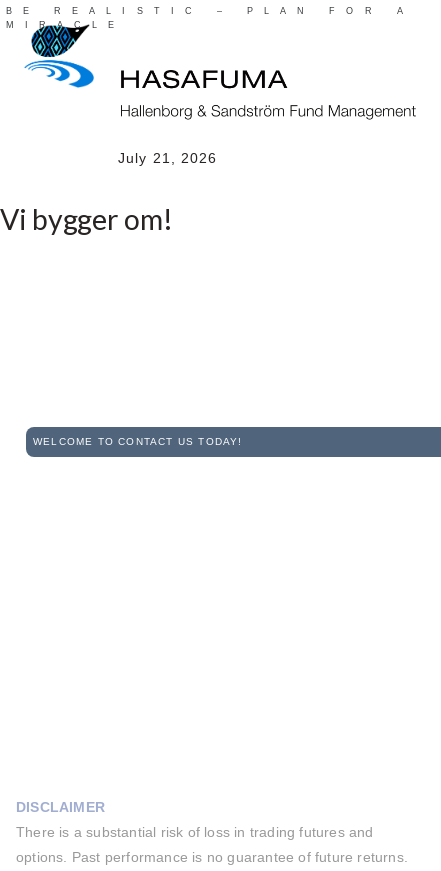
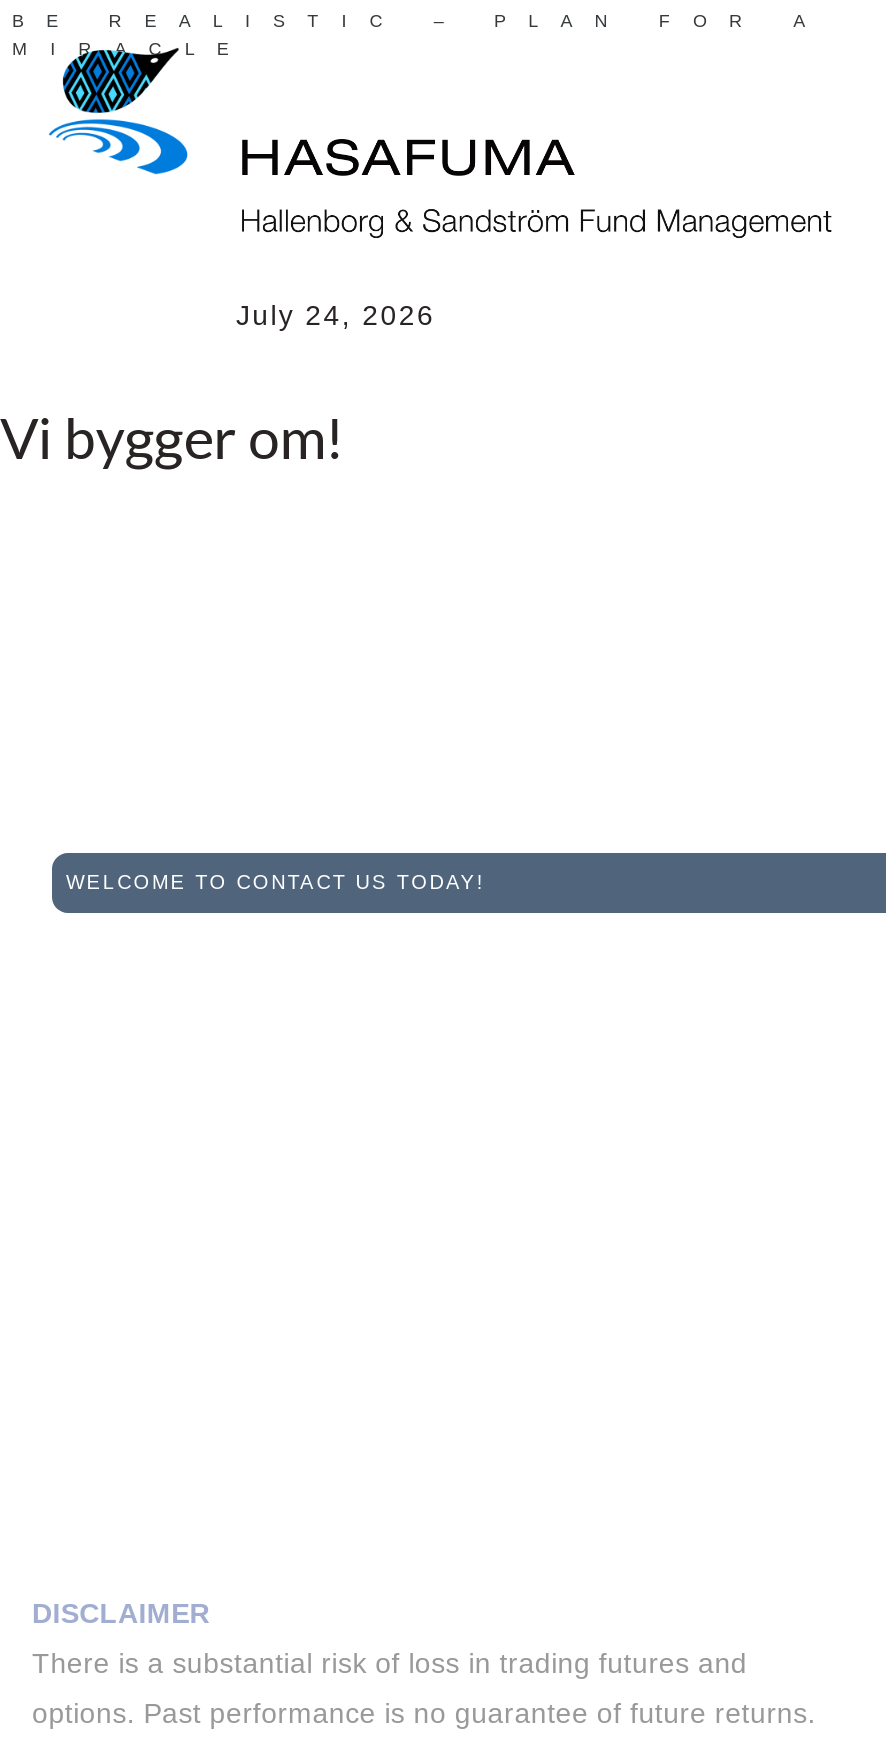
- July 21, 2026
+ July 24, 2026
